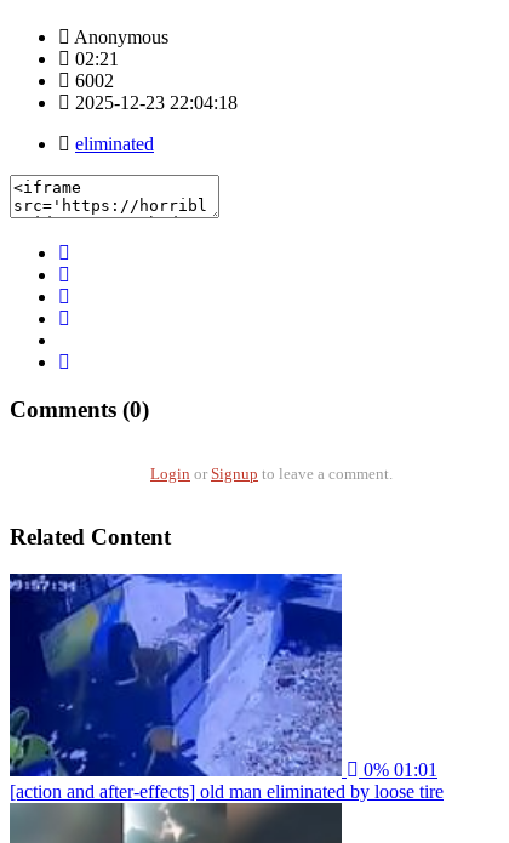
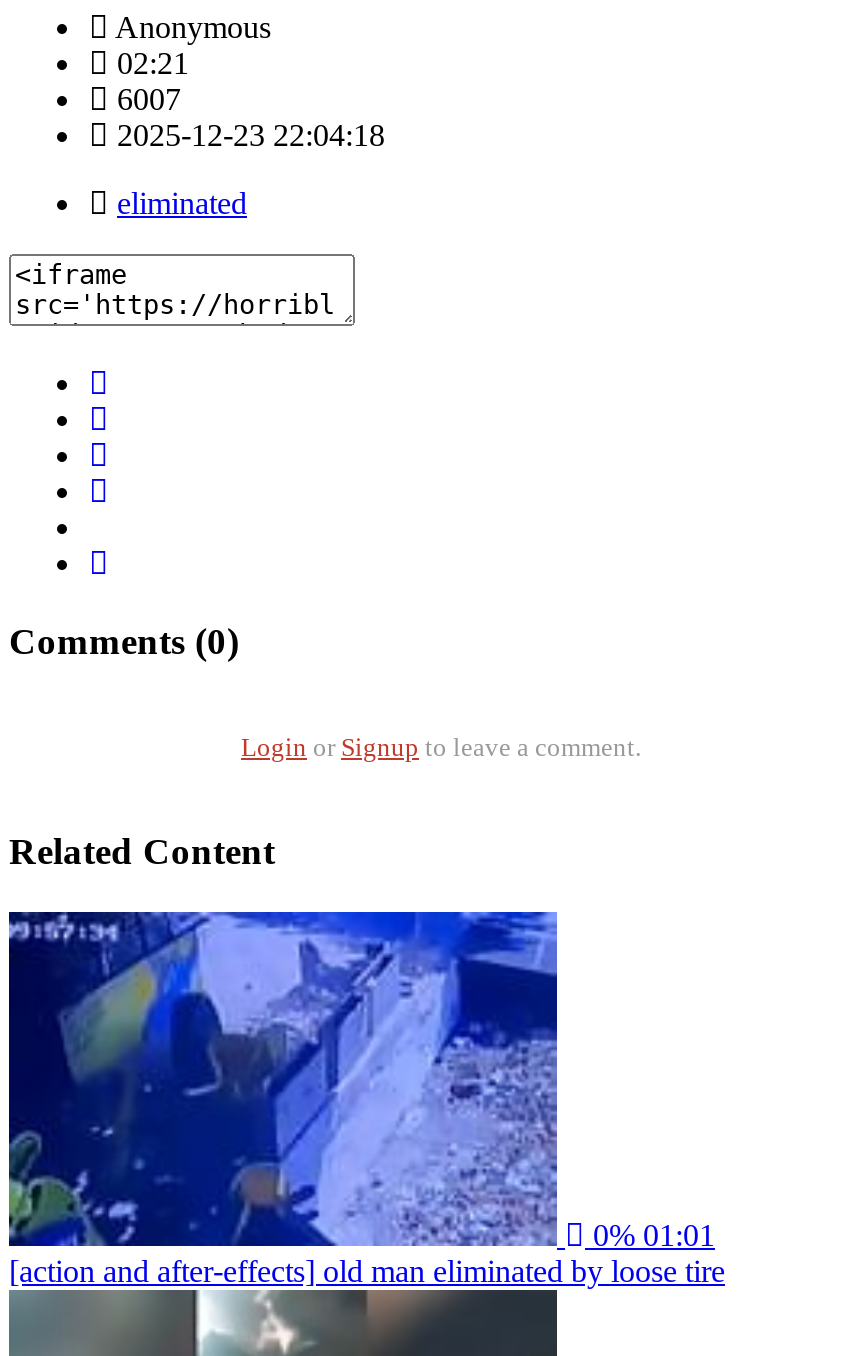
- 6002
+ 6007
